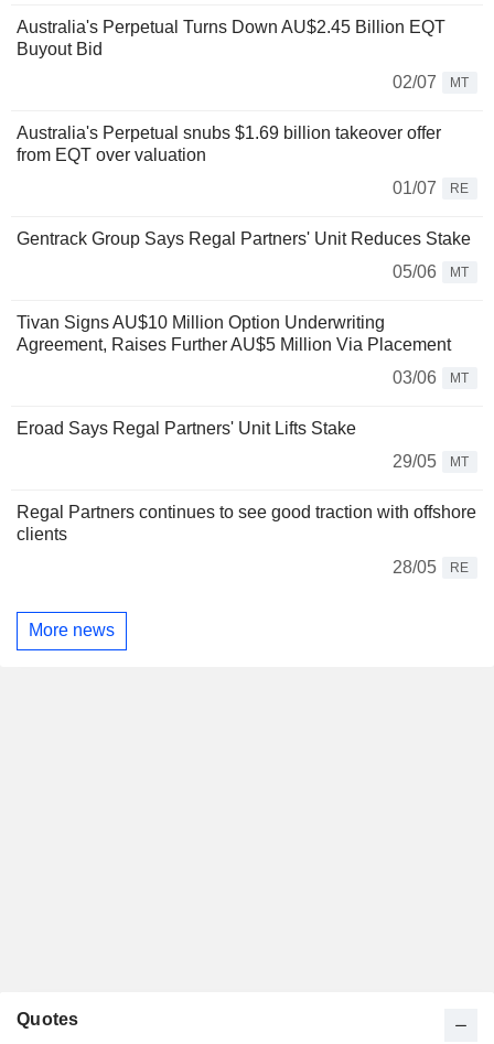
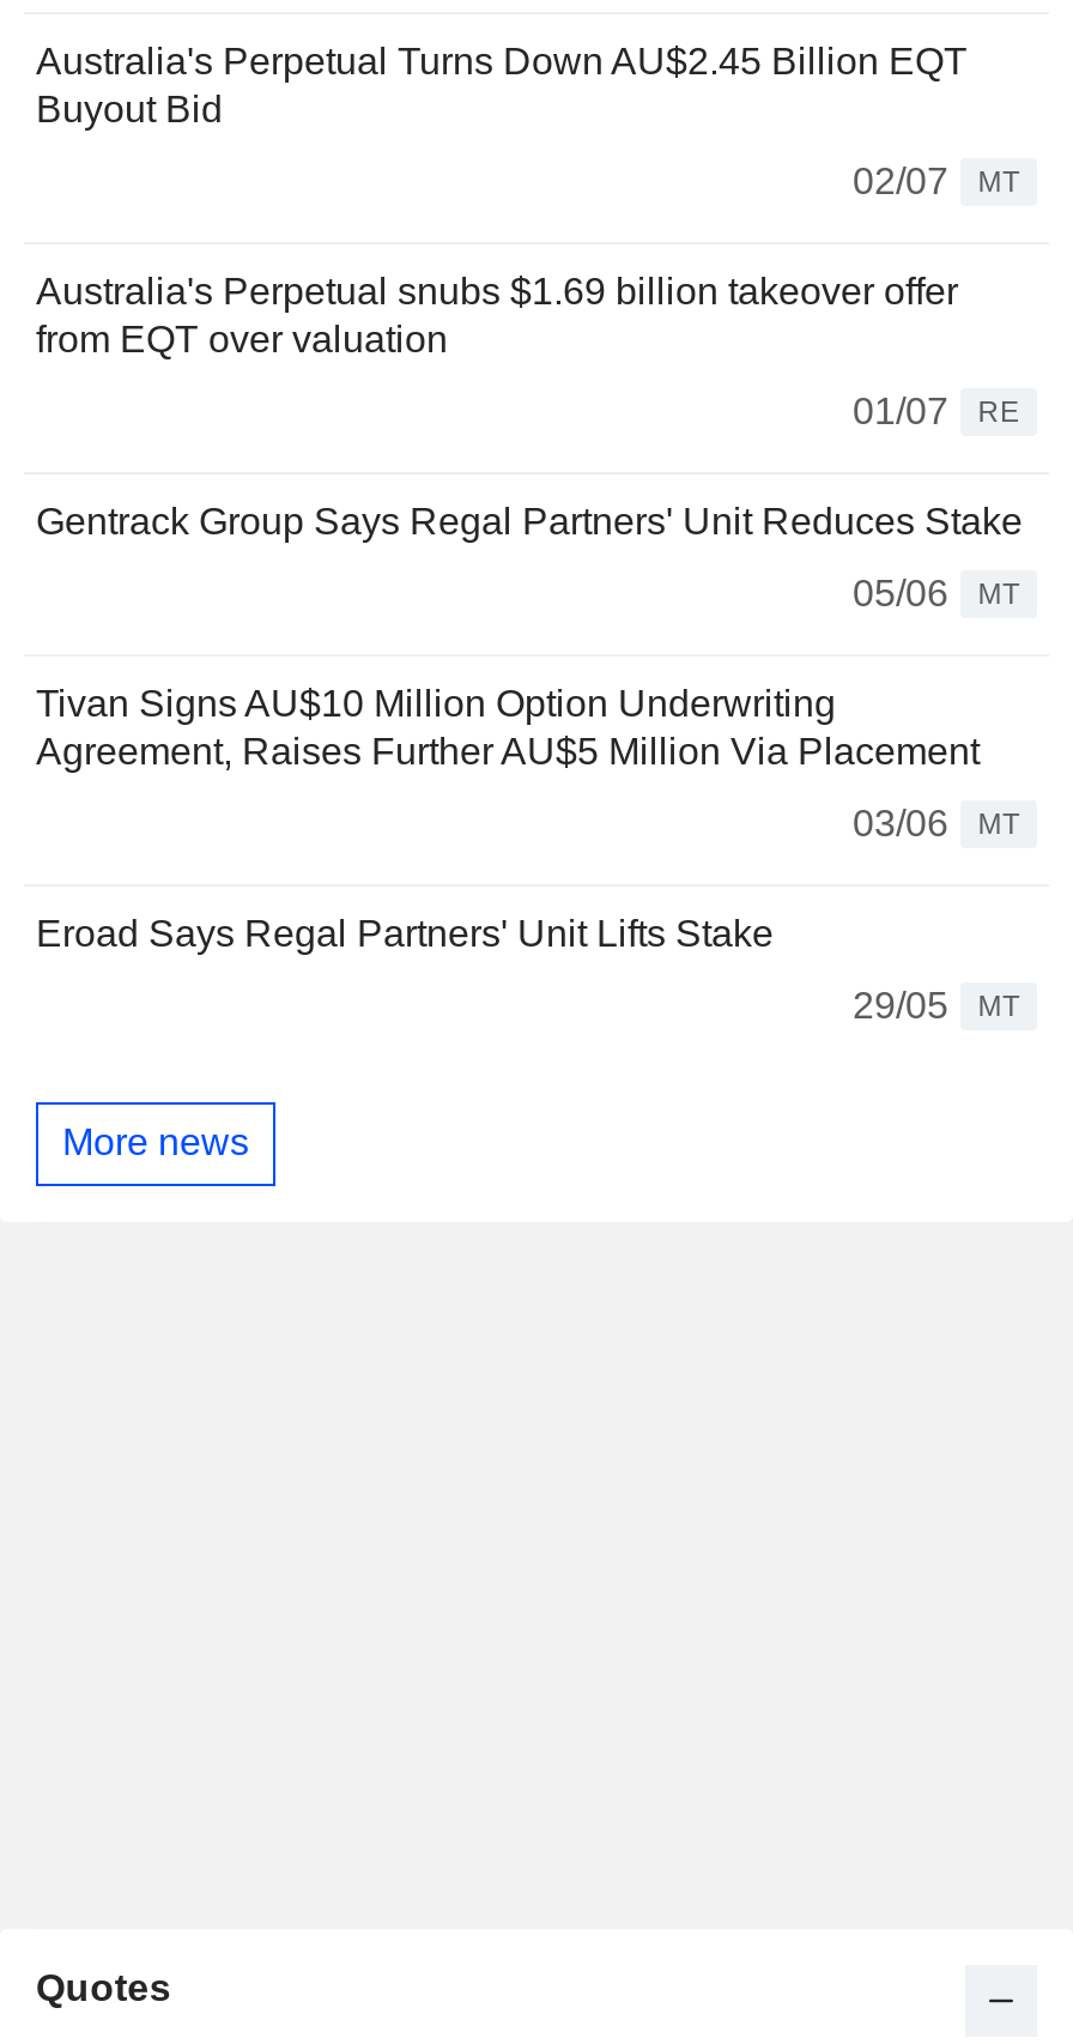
- Regal Partners continues to see good traction with offshore
- clients
- 28/05
- RE
